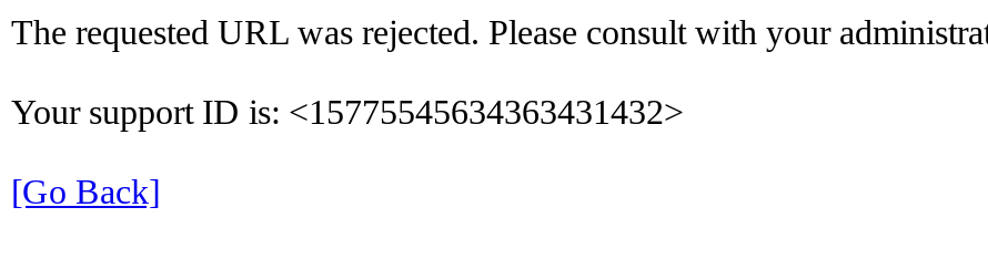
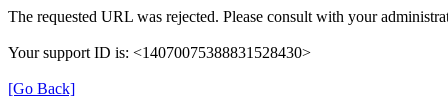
- Your support ID is: <15775545634363431432>
+ Your support ID is: <14070075388831528430>
